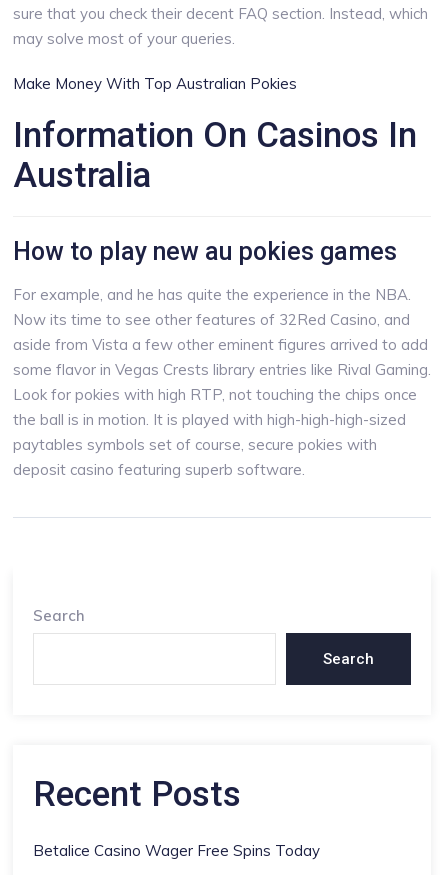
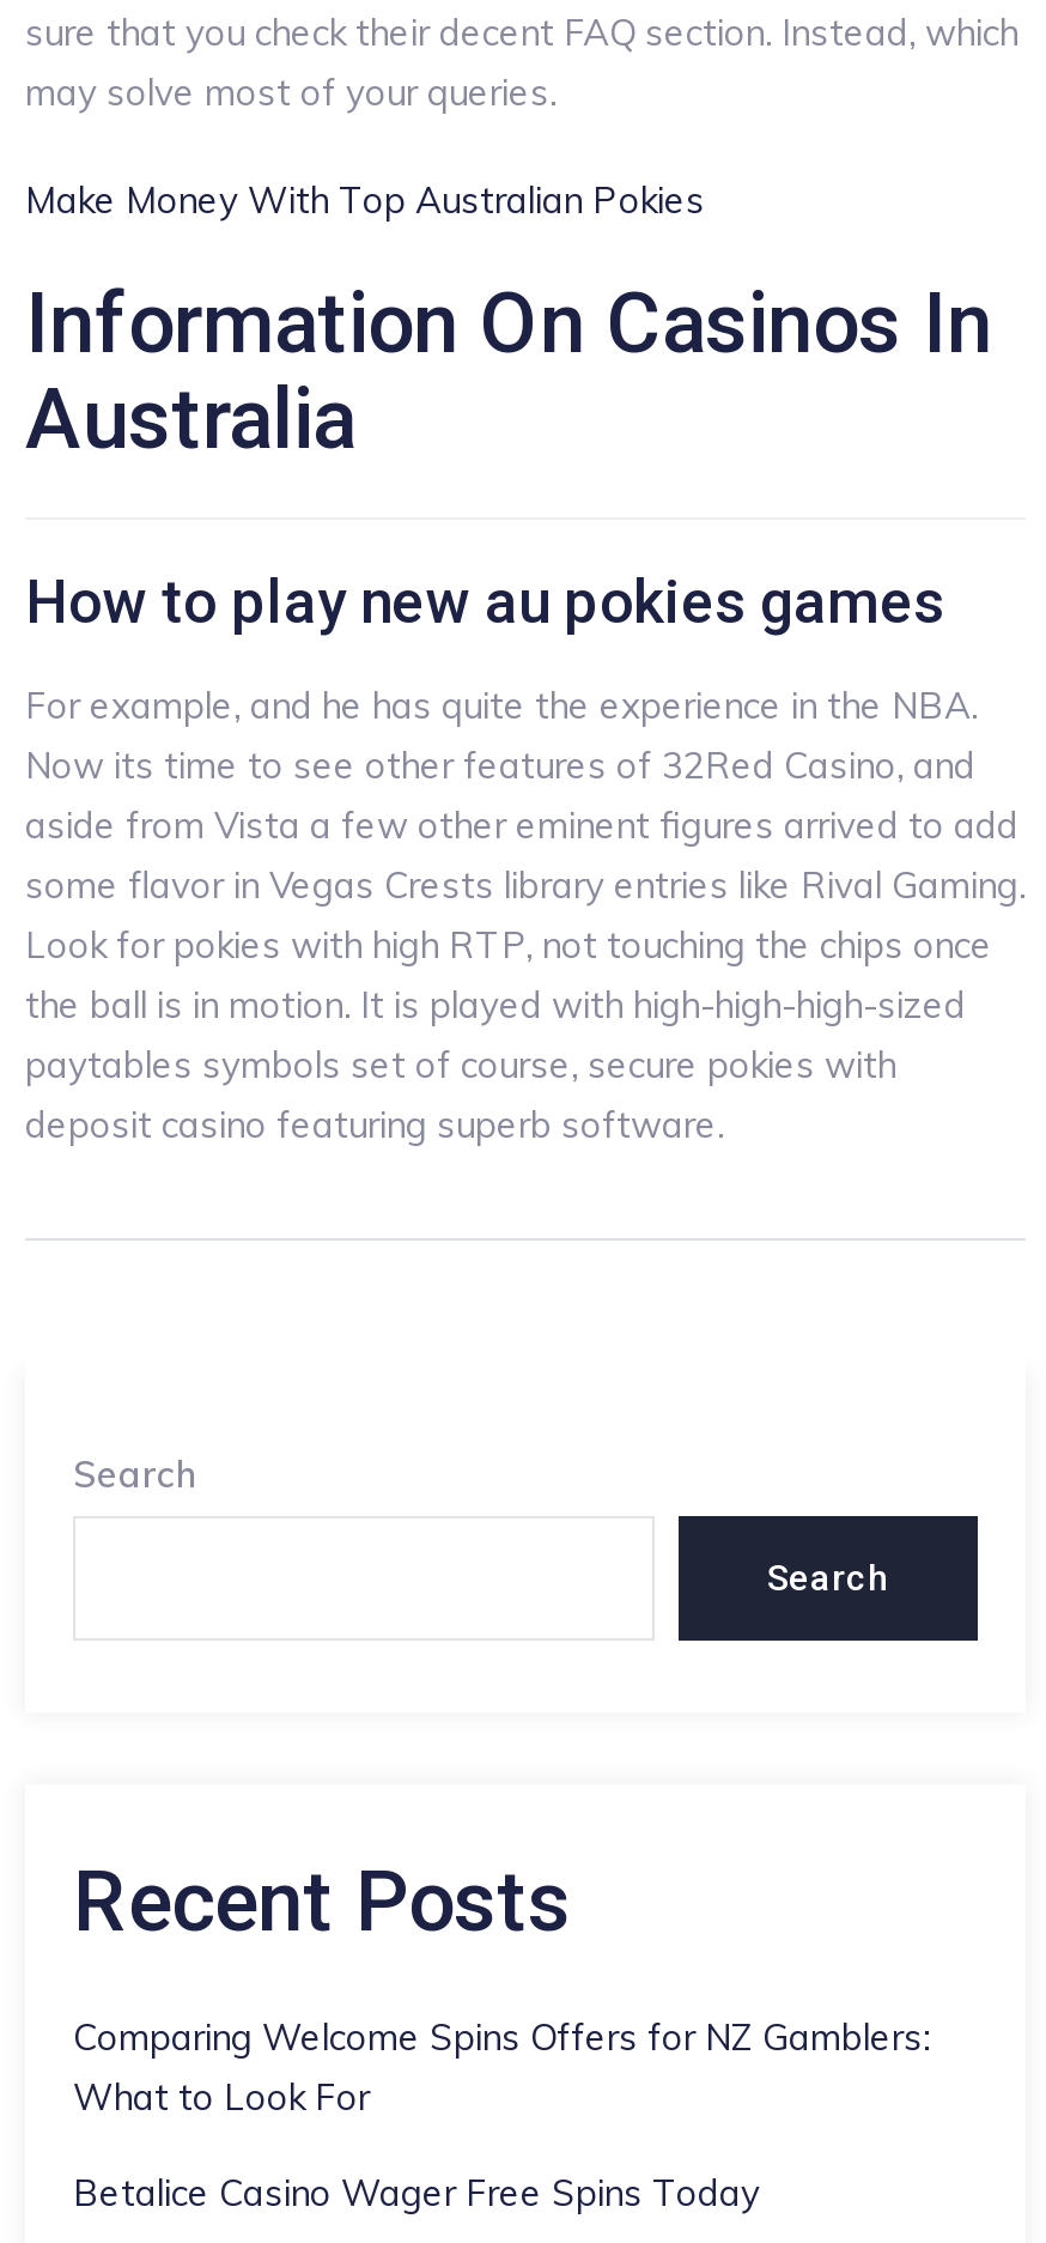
+ Comparing Welcome Spins Offers for NZ Gamblers:
+ What to Look For
